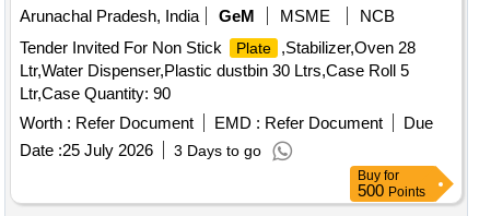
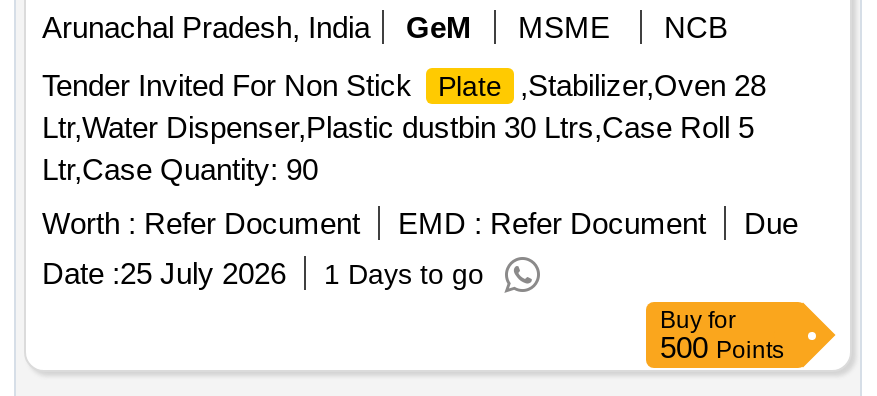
- Date : 25 July 2026 3 Days to go
+ Date : 25 July 2026 1 Days to go
